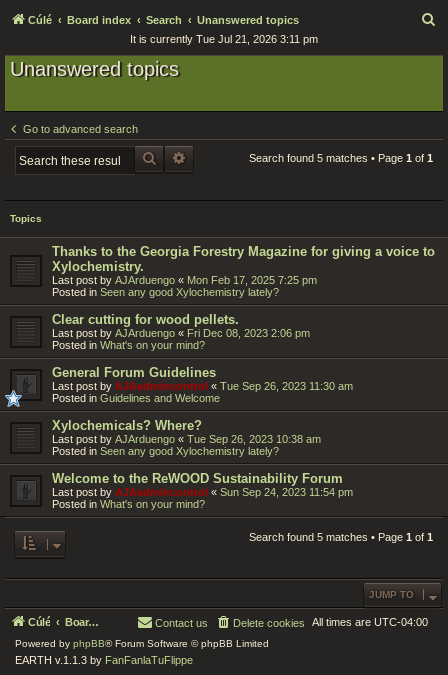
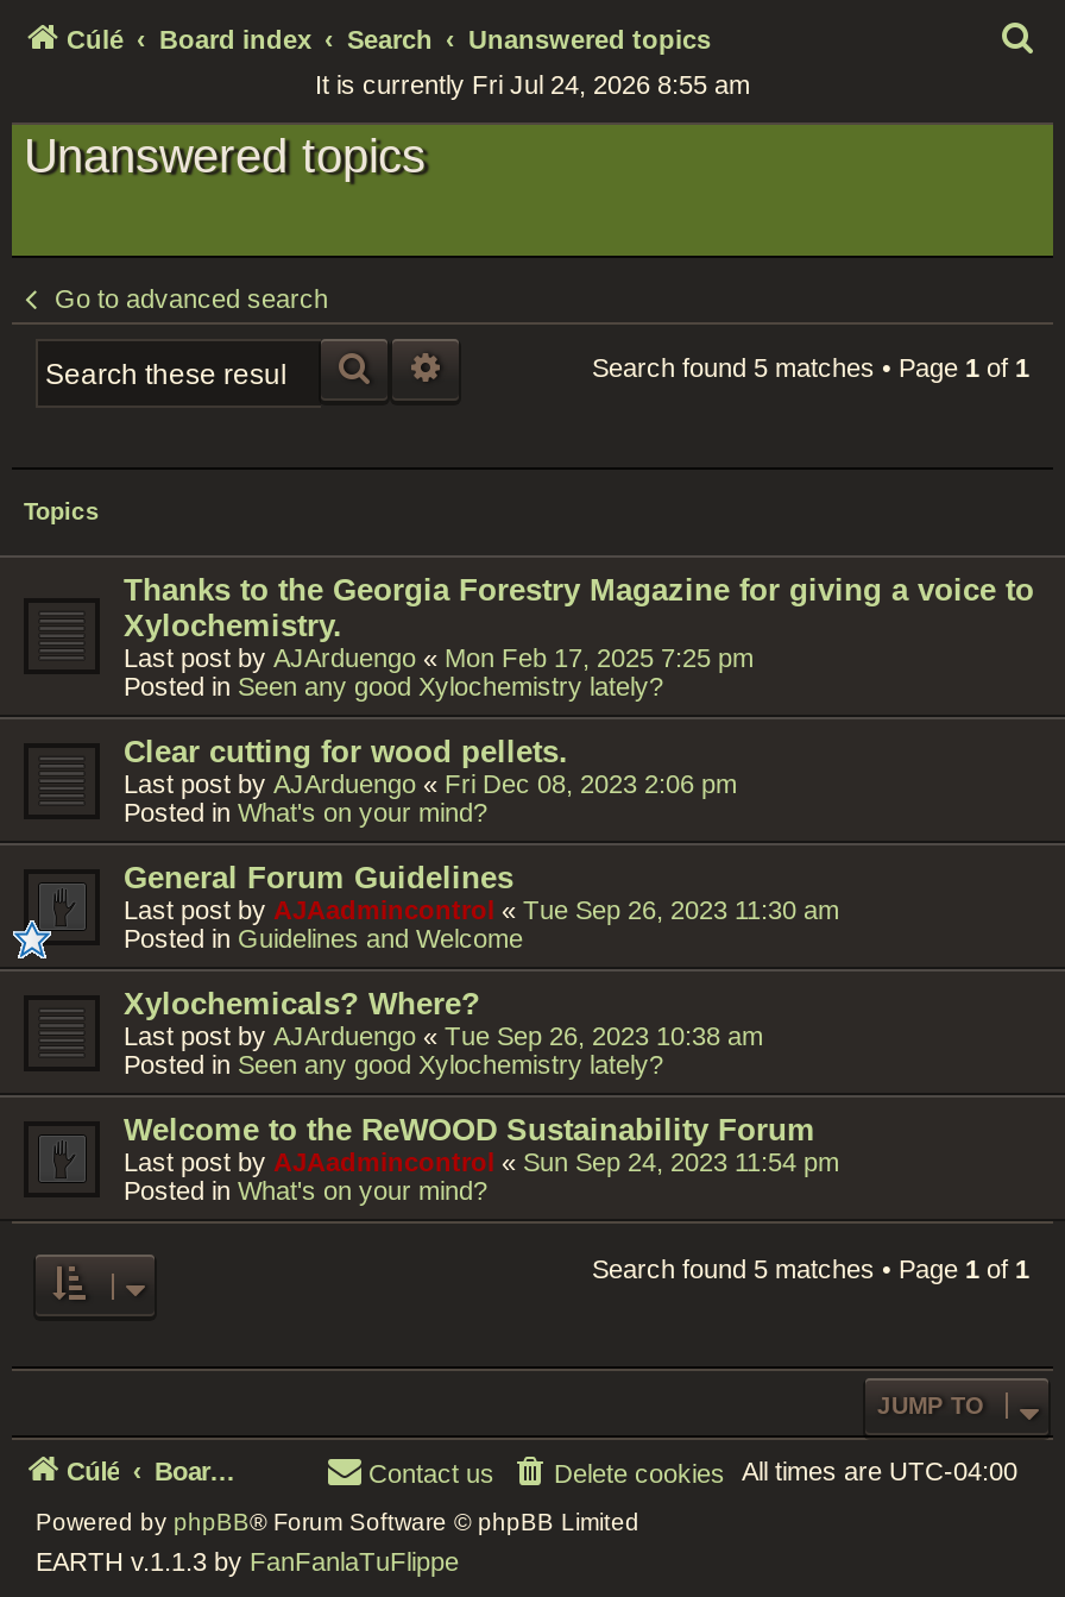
- It is currently Tue Jul 21, 2026 3:11 pm
+ It is currently Fri Jul 24, 2026 8:55 am
